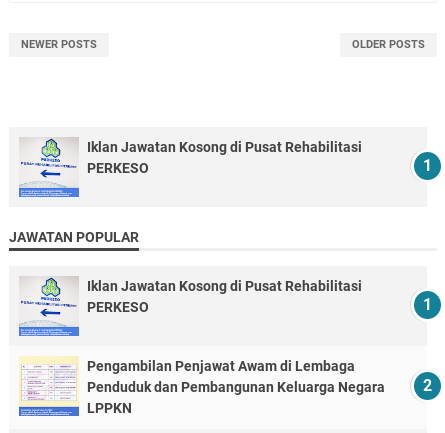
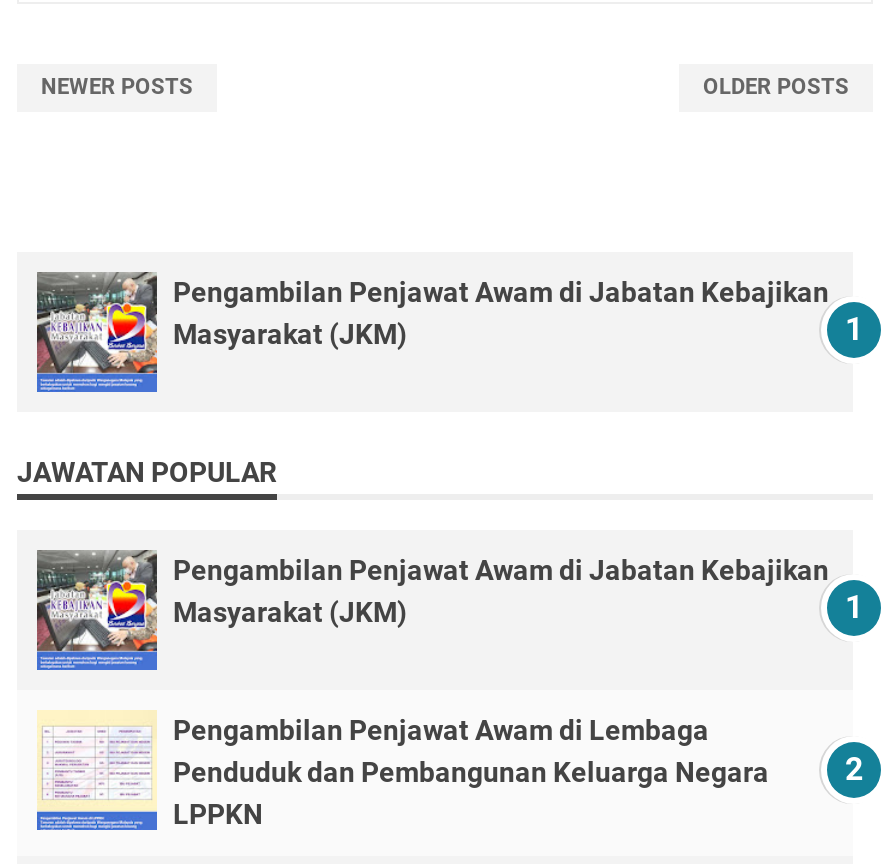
- [image]
- Iklan Jawatan Kosong di Pusat Rehabilitasi
- PERKESO
+ [image]
+ Pengambilan Penjawat Awam di Jabatan Kebajikan
+ Masyarakat (JKM)

- [image]
- Iklan Jawatan Kosong di Pusat Rehabilitasi
- PERKESO
+ [image]
+ Pengambilan Penjawat Awam di Jabatan Kebajikan
+ Masyarakat (JKM)
